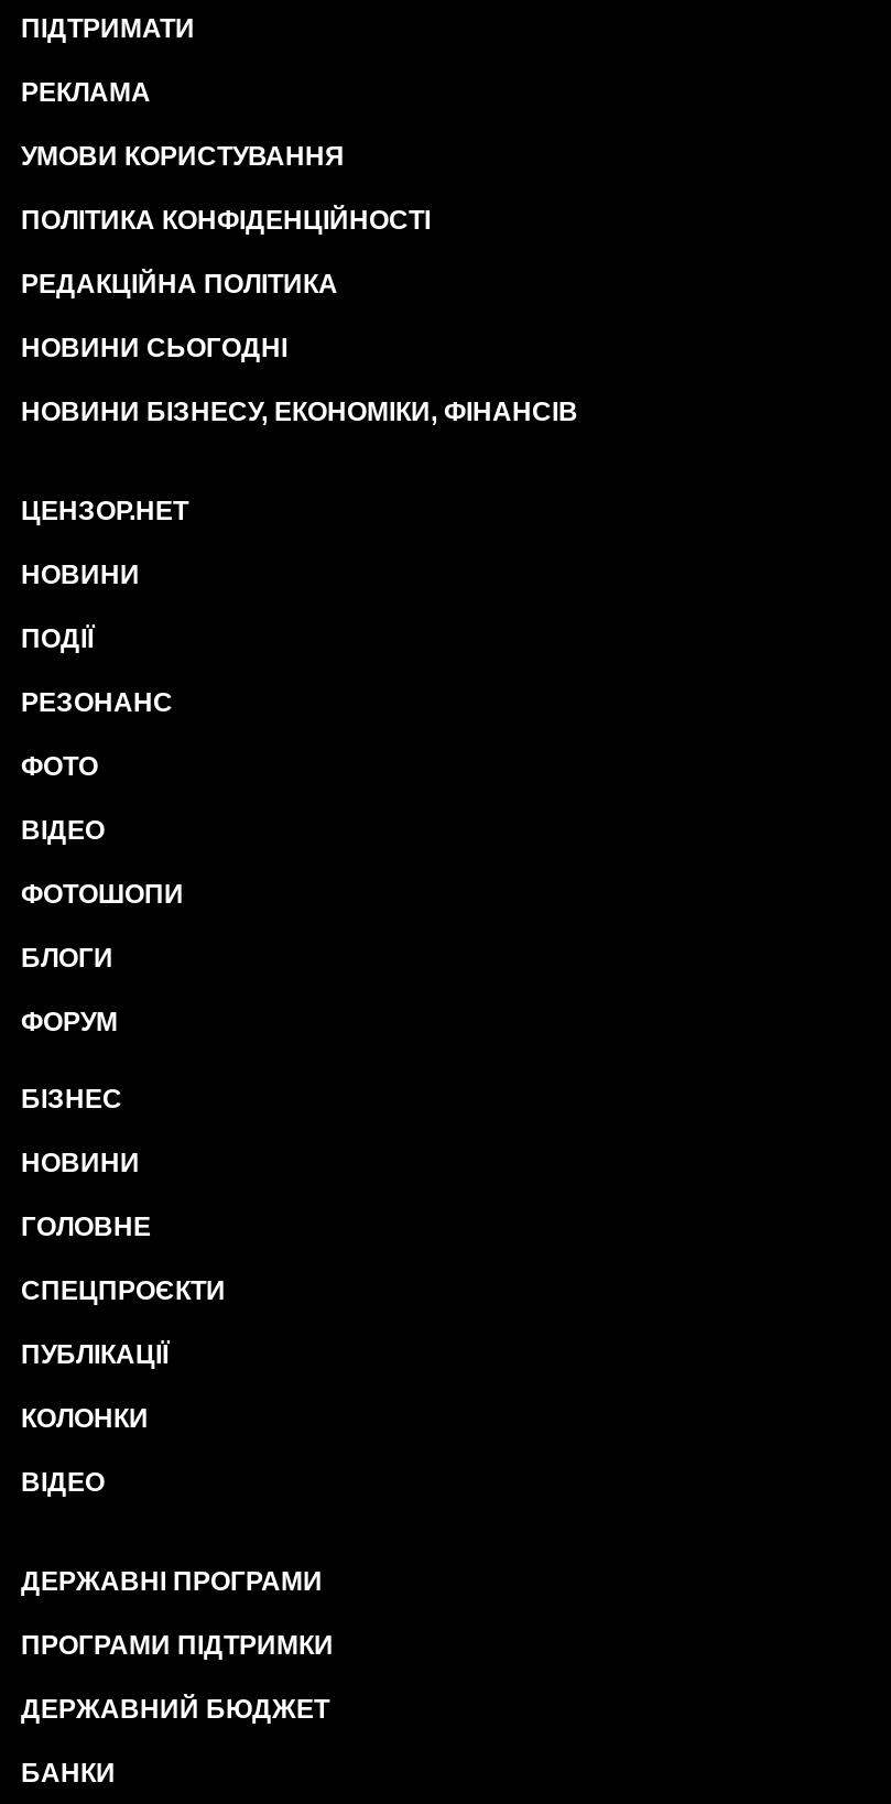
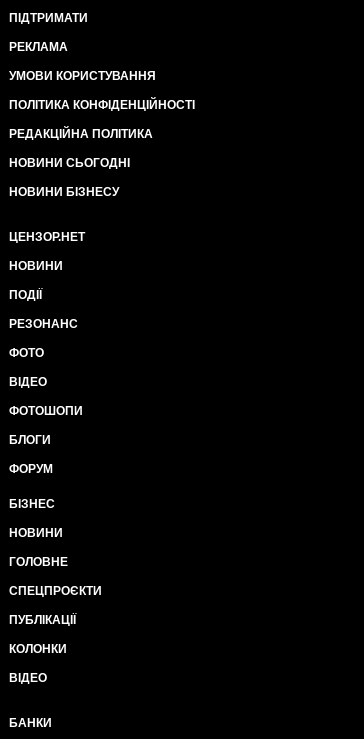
- НОВИНИ БІЗНЕСУ, ЕКОНОМІКИ, ФІНАНСІВ
+ НОВИНИ БІЗНЕСУ

- ДЕРЖАВНІ ПРОГРАМИ
- ПРОГРАМИ ПІДТРИМКИ
- ДЕРЖАВНИЙ БЮДЖЕТ
